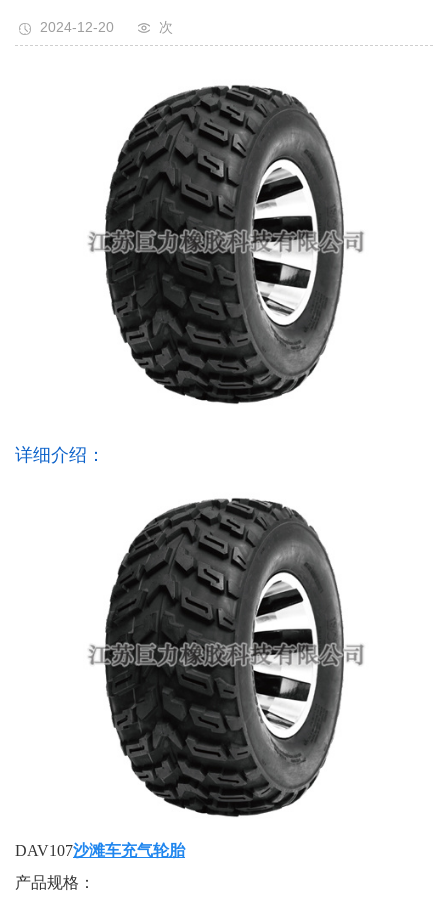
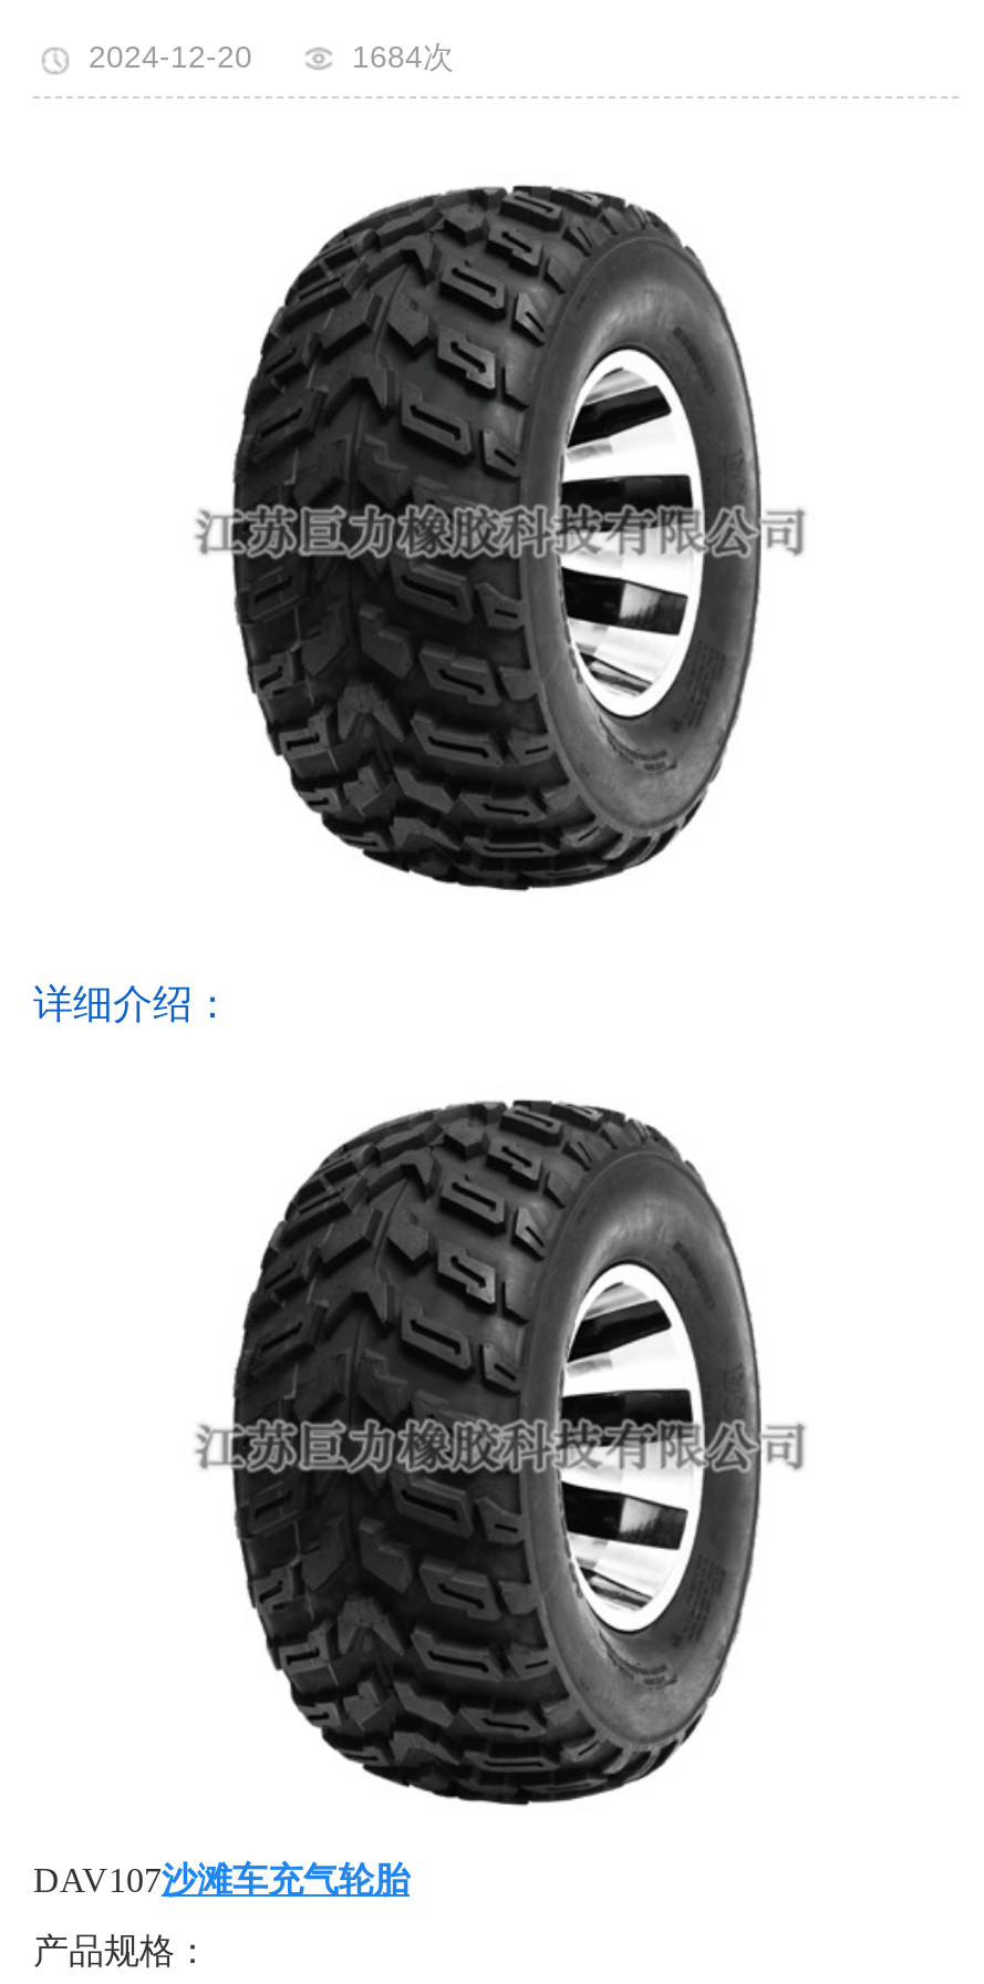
- 次
+ 1684次
